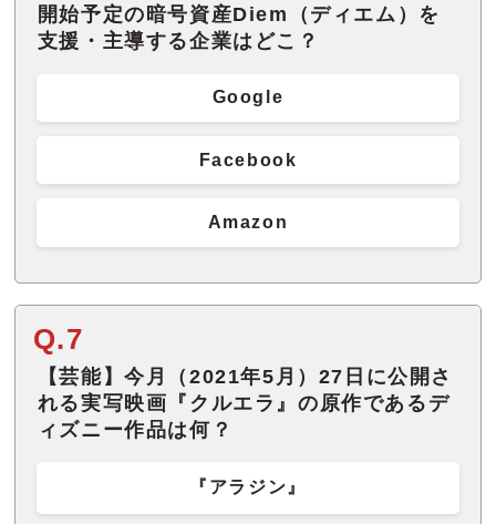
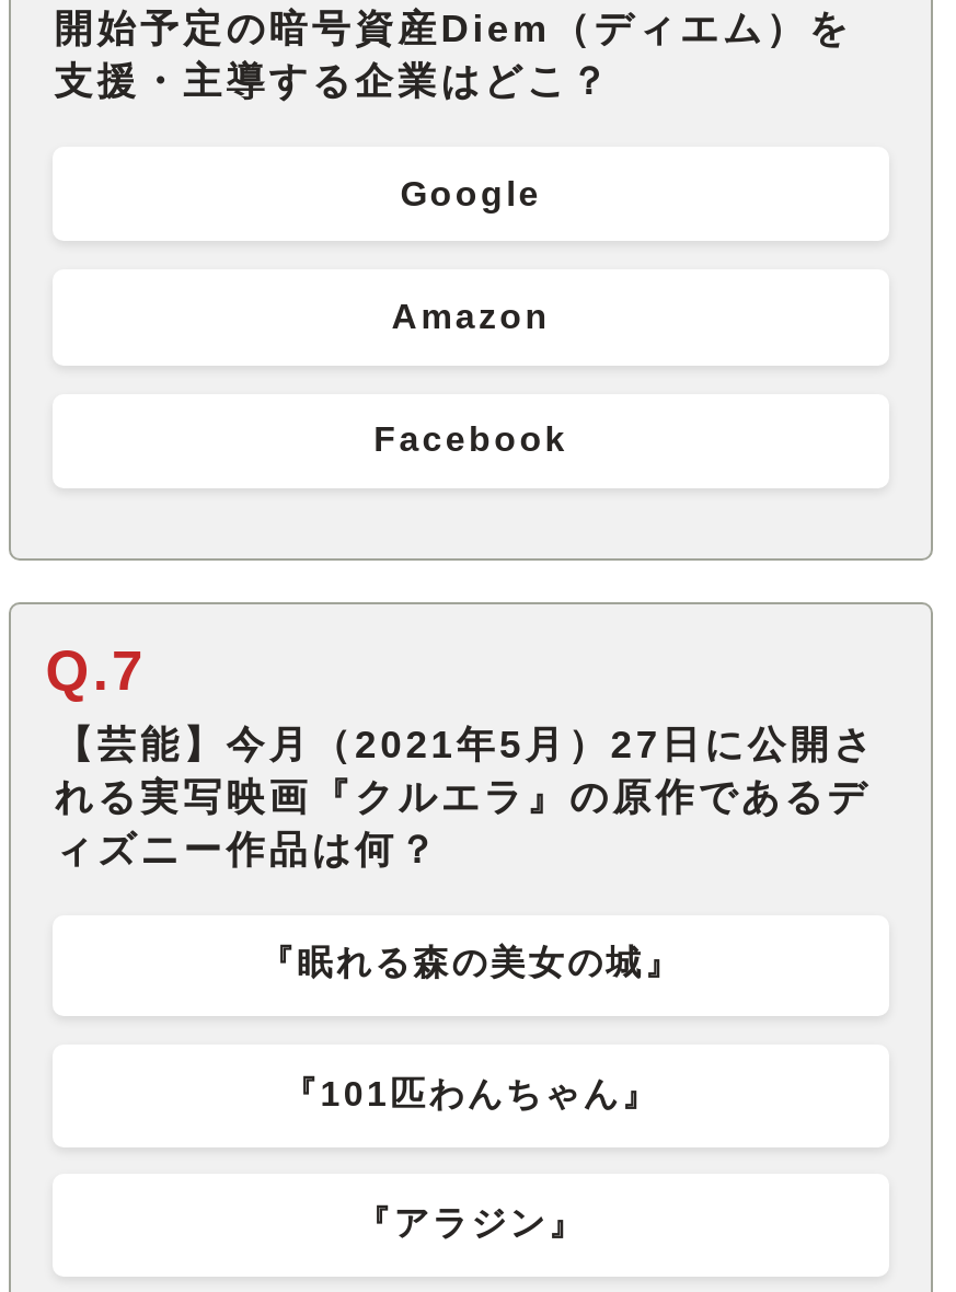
moved up: Amazon

+ 『眠れる森の美女の城』
+ 『101匹わんちゃん』
